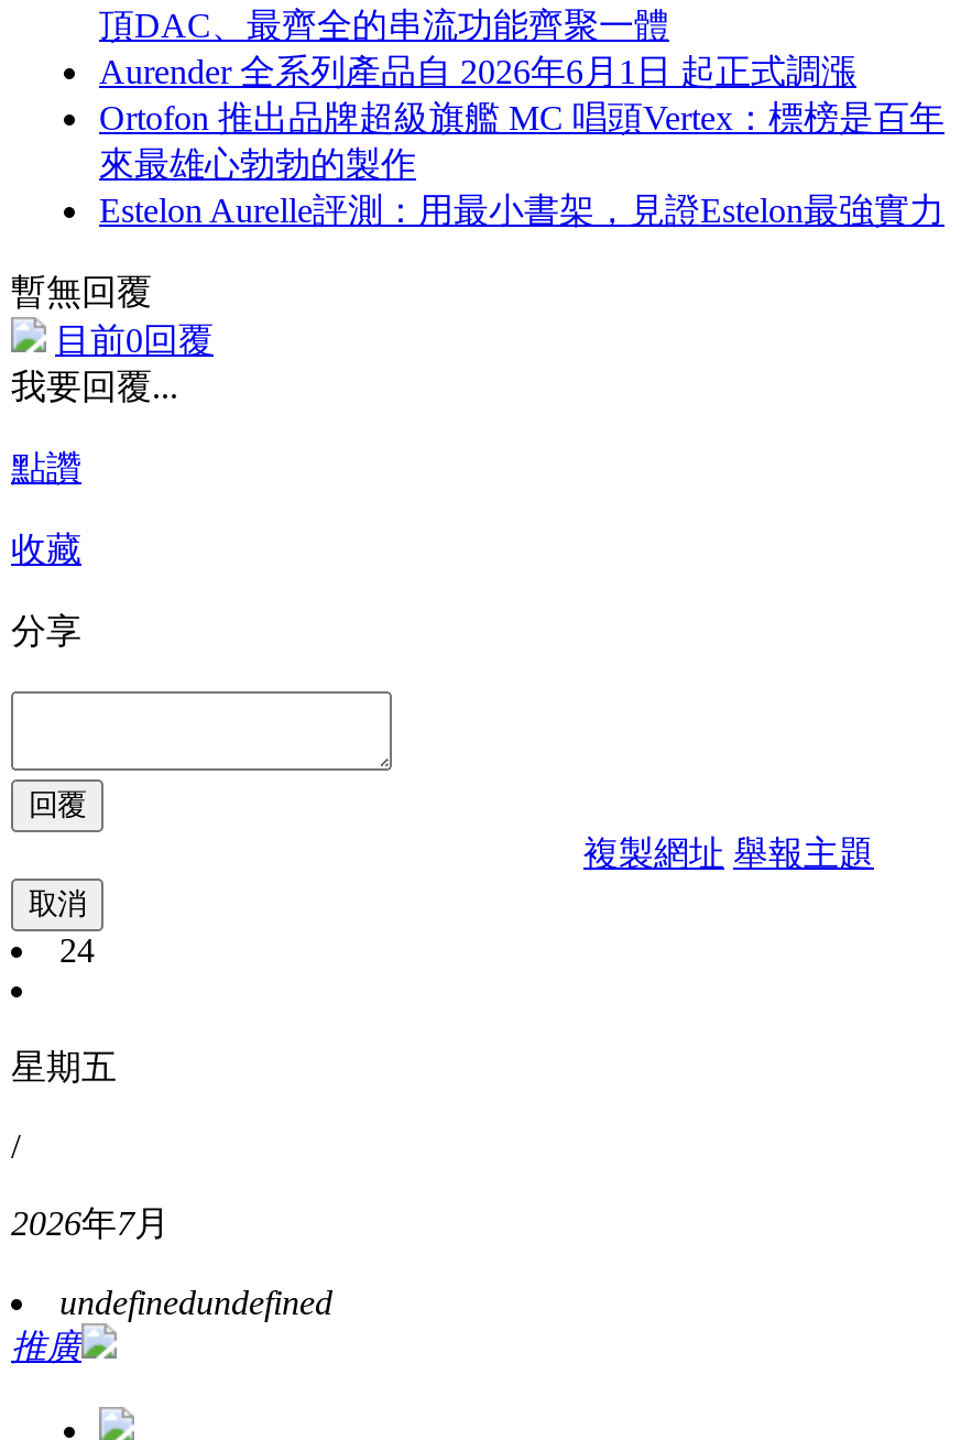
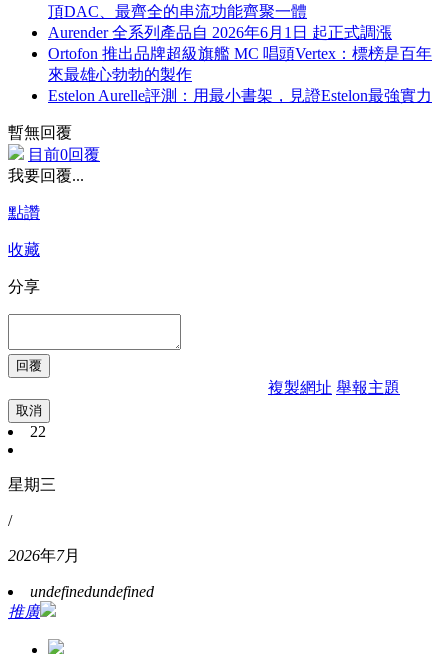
- 24
+ 22

- 星期五
+ 星期三
